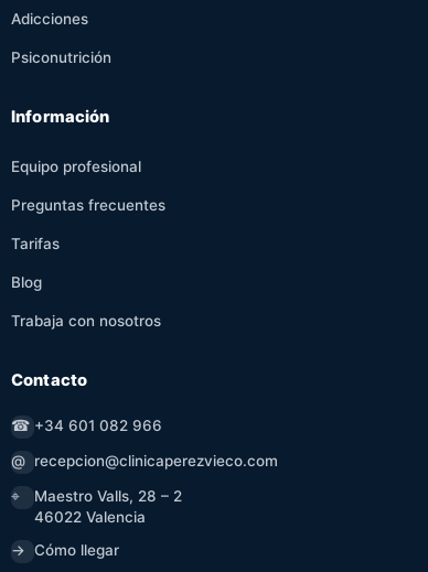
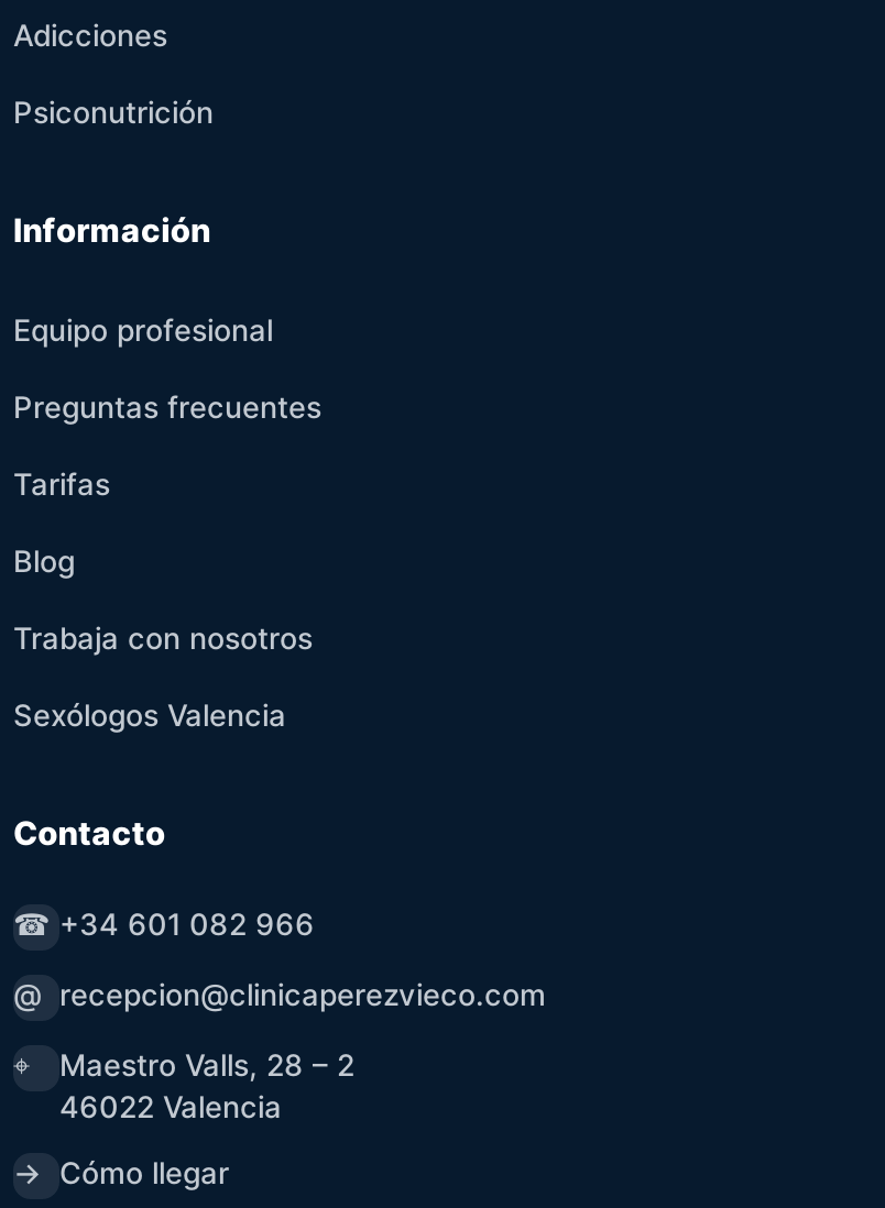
+ Sexólogos Valencia
